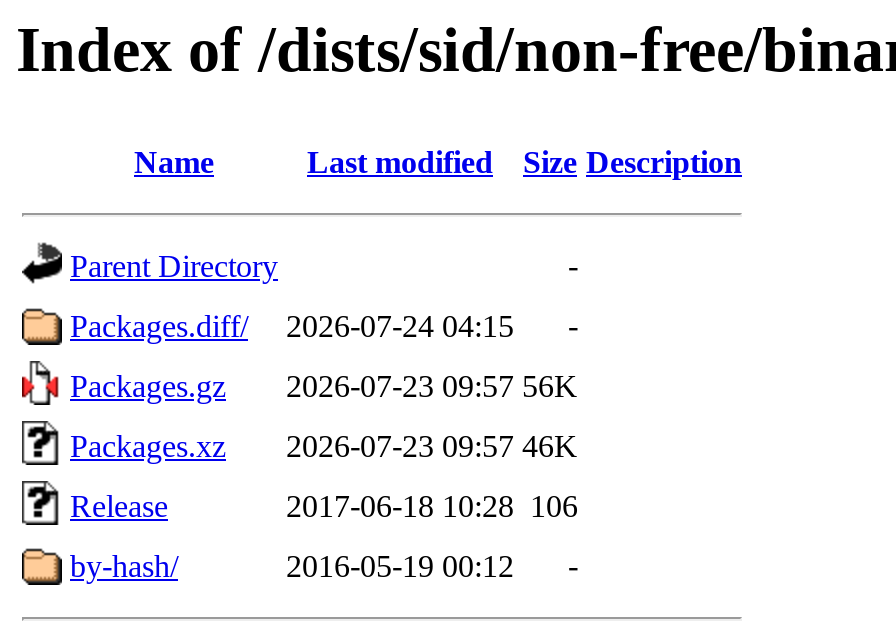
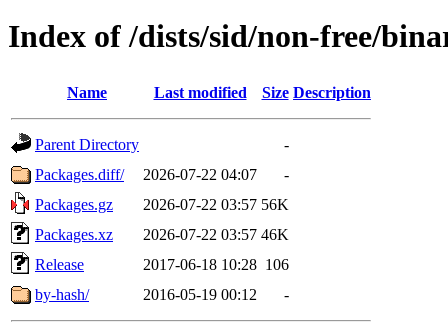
- 2026-07-24 04:15
+ 2026-07-22 04:07

- Packages.gz 2026-07-23 09:57 56K
+ Packages.gz 2026-07-22 03:57 56K

- Packages.xz 2026-07-23 09:57 46K
+ Packages.xz 2026-07-22 03:57 46K
